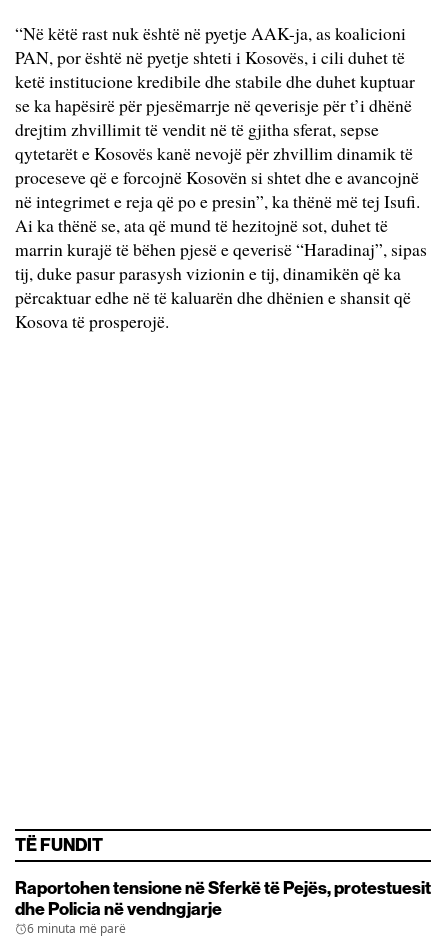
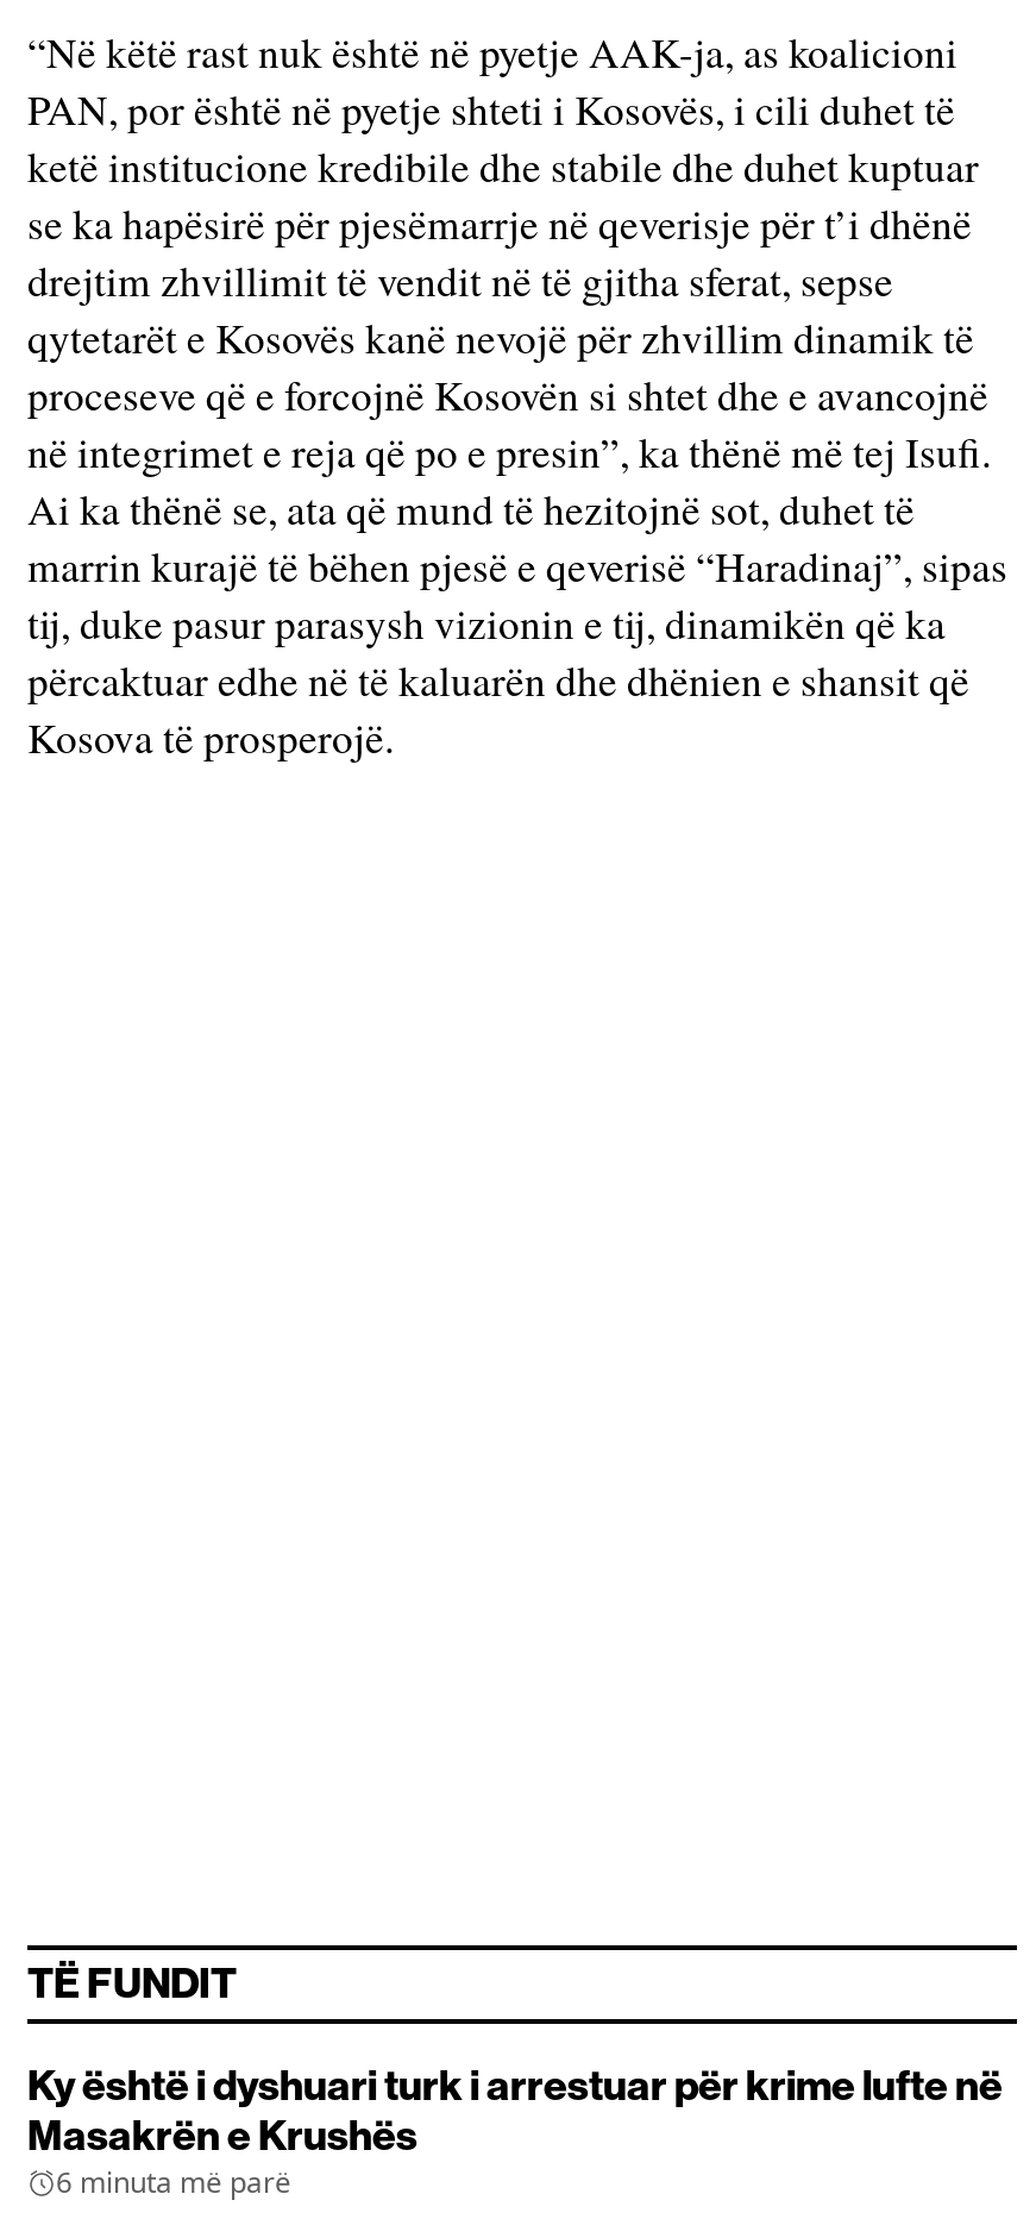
- Raportohen tensione në Sferkë të Pejës, protestuesit
- dhe Policia në vendngjarje
+ Ky është i dyshuari turk i arrestuar për krime lufte në
+ Masakrën e Krushës
